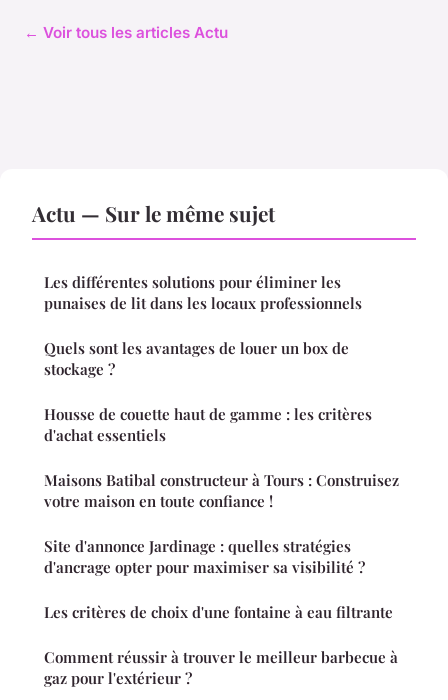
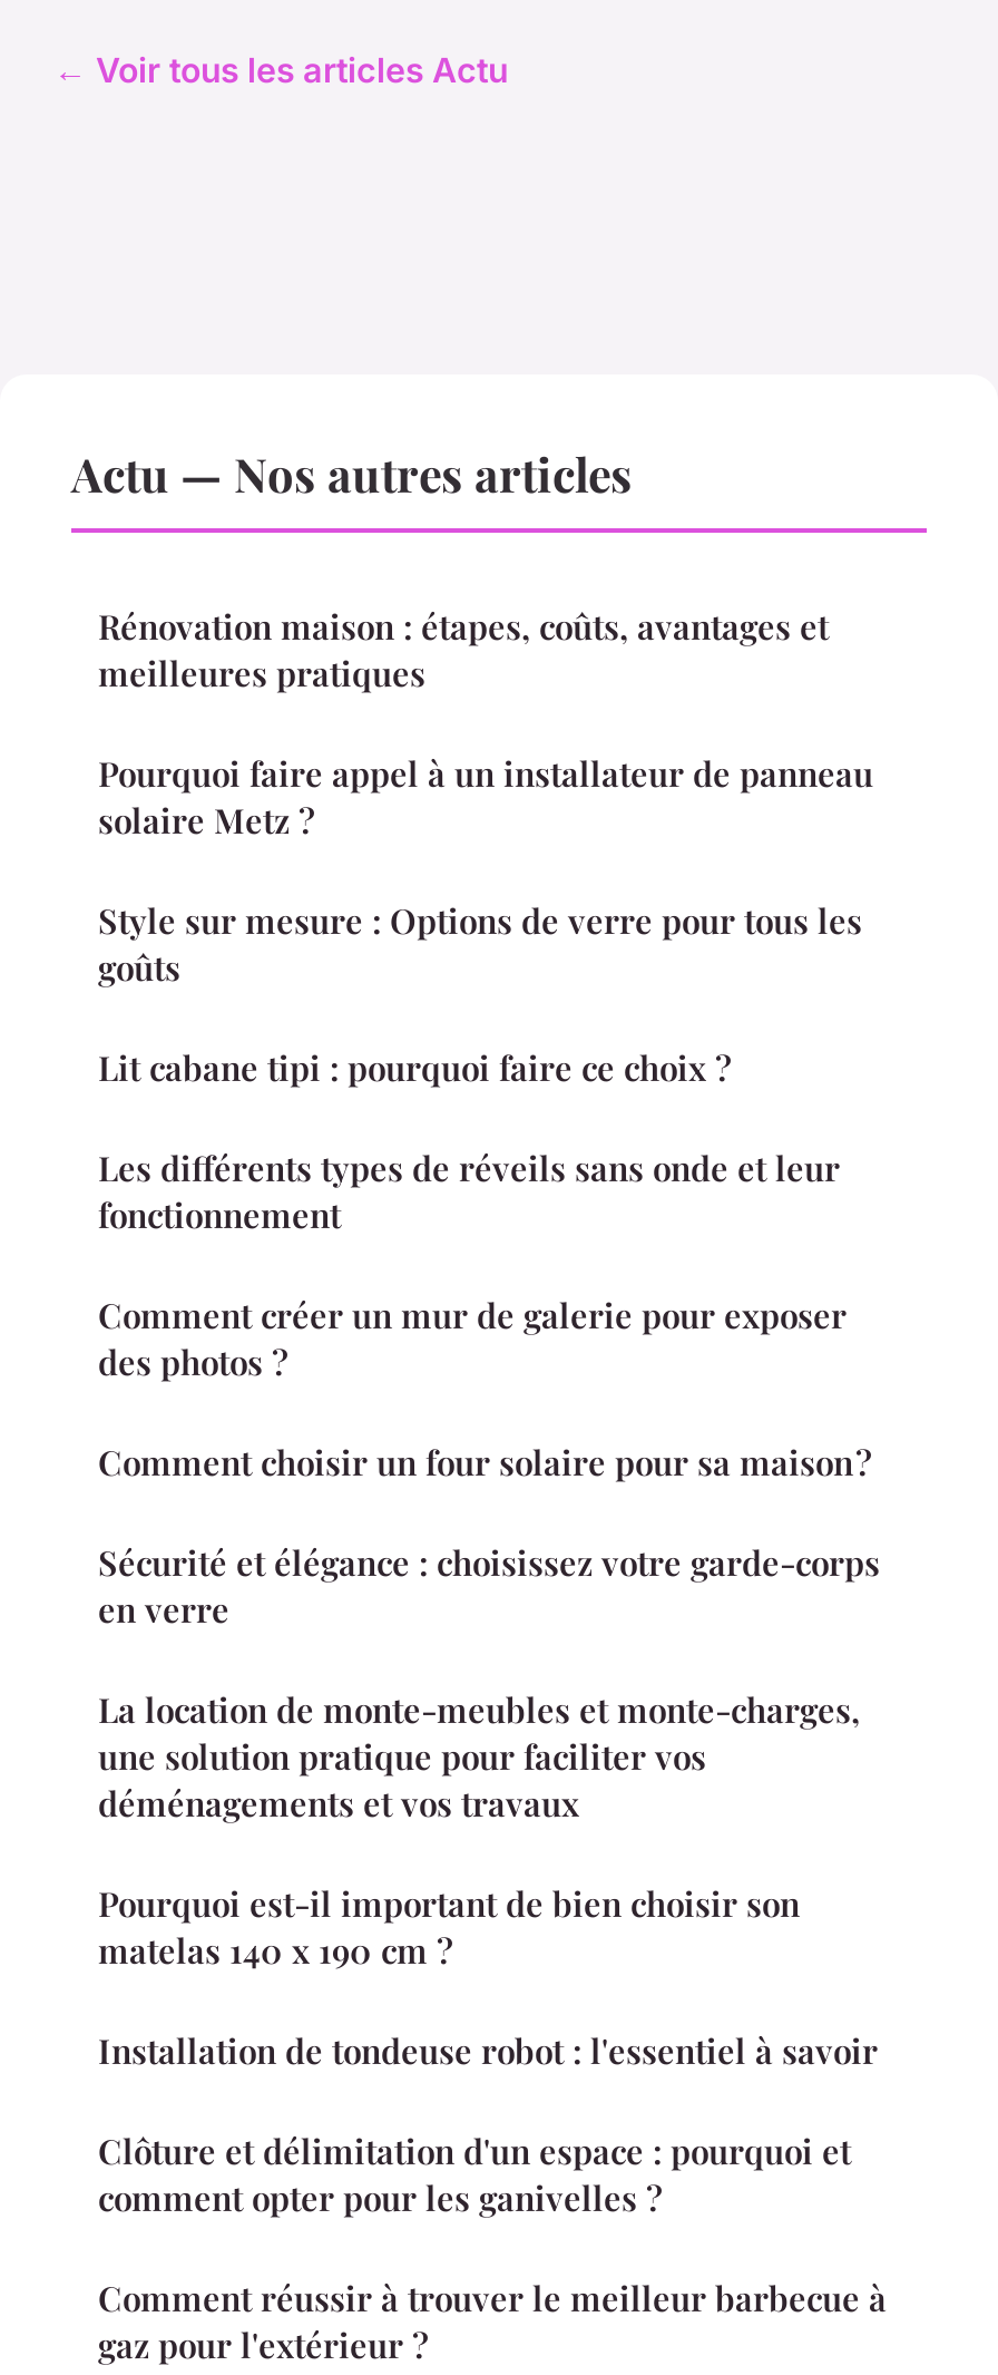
- Actu — Sur le même sujet
- Les différentes solutions pour éliminer les
- punaises de lit dans les locaux professionnels
- Quels sont les avantages de louer un box de
- stockage ?
- Housse de couette haut de gamme : les critères
- d'achat essentiels
- Maisons Batibal constructeur à Tours : Construisez
- votre maison en toute confiance !
- Site d'annonce Jardinage : quelles stratégies
- d'ancrage opter pour maximiser sa visibilité ?
- Les critères de choix d'une fontaine à eau filtrante
+ Actu — Nos autres articles
+ Rénovation maison : étapes, coûts, avantages et
+ meilleures pratiques
+ Pourquoi faire appel à un installateur de panneau
+ solaire Metz ?
+ Style sur mesure : Options de verre pour tous les
+ goûts
+ Lit cabane tipi : pourquoi faire ce choix ?
+ Les différents types de réveils sans onde et leur
+ fonctionnement
+ Comment créer un mur de galerie pour exposer
+ des photos ?
+ Comment choisir un four solaire pour sa maison ?
+ Sécurité et élégance : choisissez votre garde-corps
+ en verre
+ La location de monte-meubles et monte-charges,
+ une solution pratique pour faciliter vos
+ déménagements et vos travaux
+ Pourquoi est-il important de bien choisir son
+ matelas 140 x 190 cm ?
+ Installation de tondeuse robot : l'essentiel à savoir
+ Clôture et délimitation d'un espace : pourquoi et
+ comment opter pour les ganivelles ?
